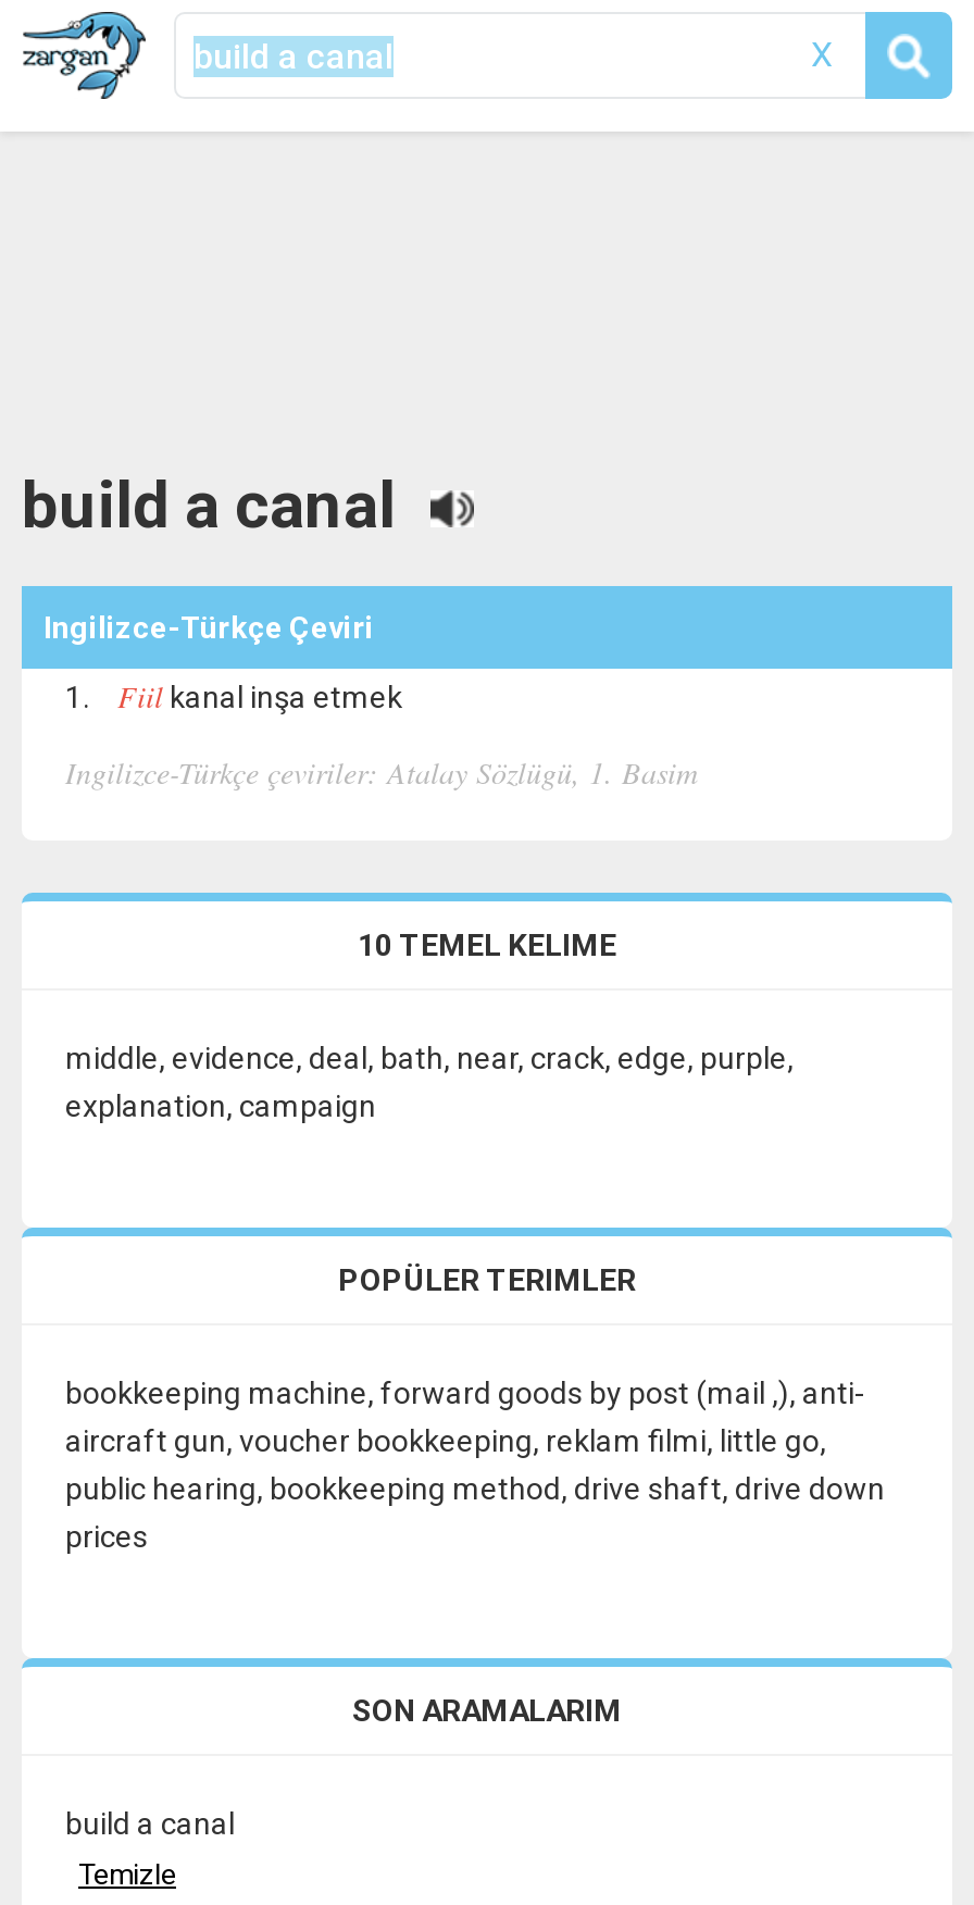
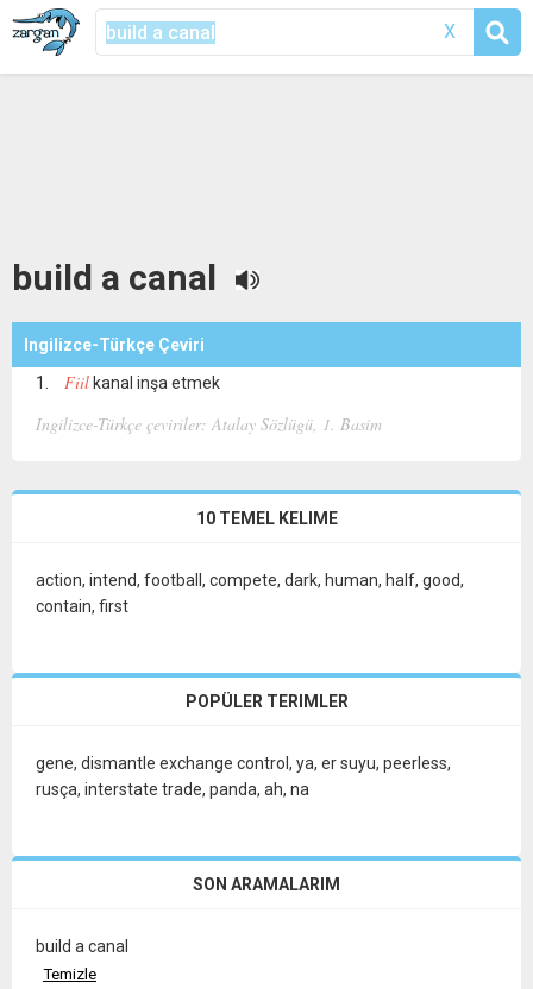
- middle, evidence, deal, bath, near, crack, edge, purple,
- explanation, campaign
+ action, intend, football, compete, dark, human, half, good,
+ contain, first

- bookkeeping machine, forward goods by post (mail ,), anti-
- aircraft gun, voucher bookkeeping, reklam filmi, little go,
- public hearing, bookkeeping method, drive shaft, drive down
- prices
+ gene, dismantle exchange control, ya, er suyu, peerless,
+ rusça, interstate trade, panda, ah, na
